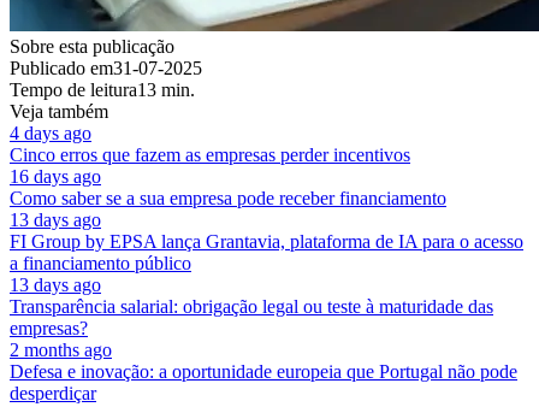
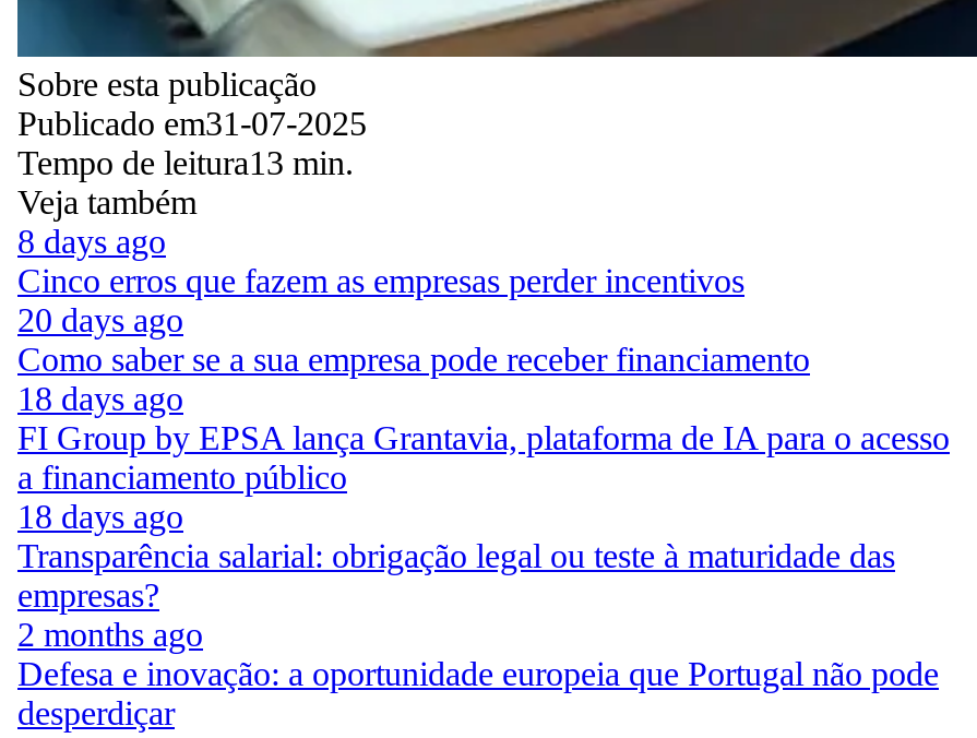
- 4 days ago
+ 8 days ago

- 16 days ago
+ 20 days ago

- 13 days ago
+ 18 days ago

- 13 days ago
+ 18 days ago
